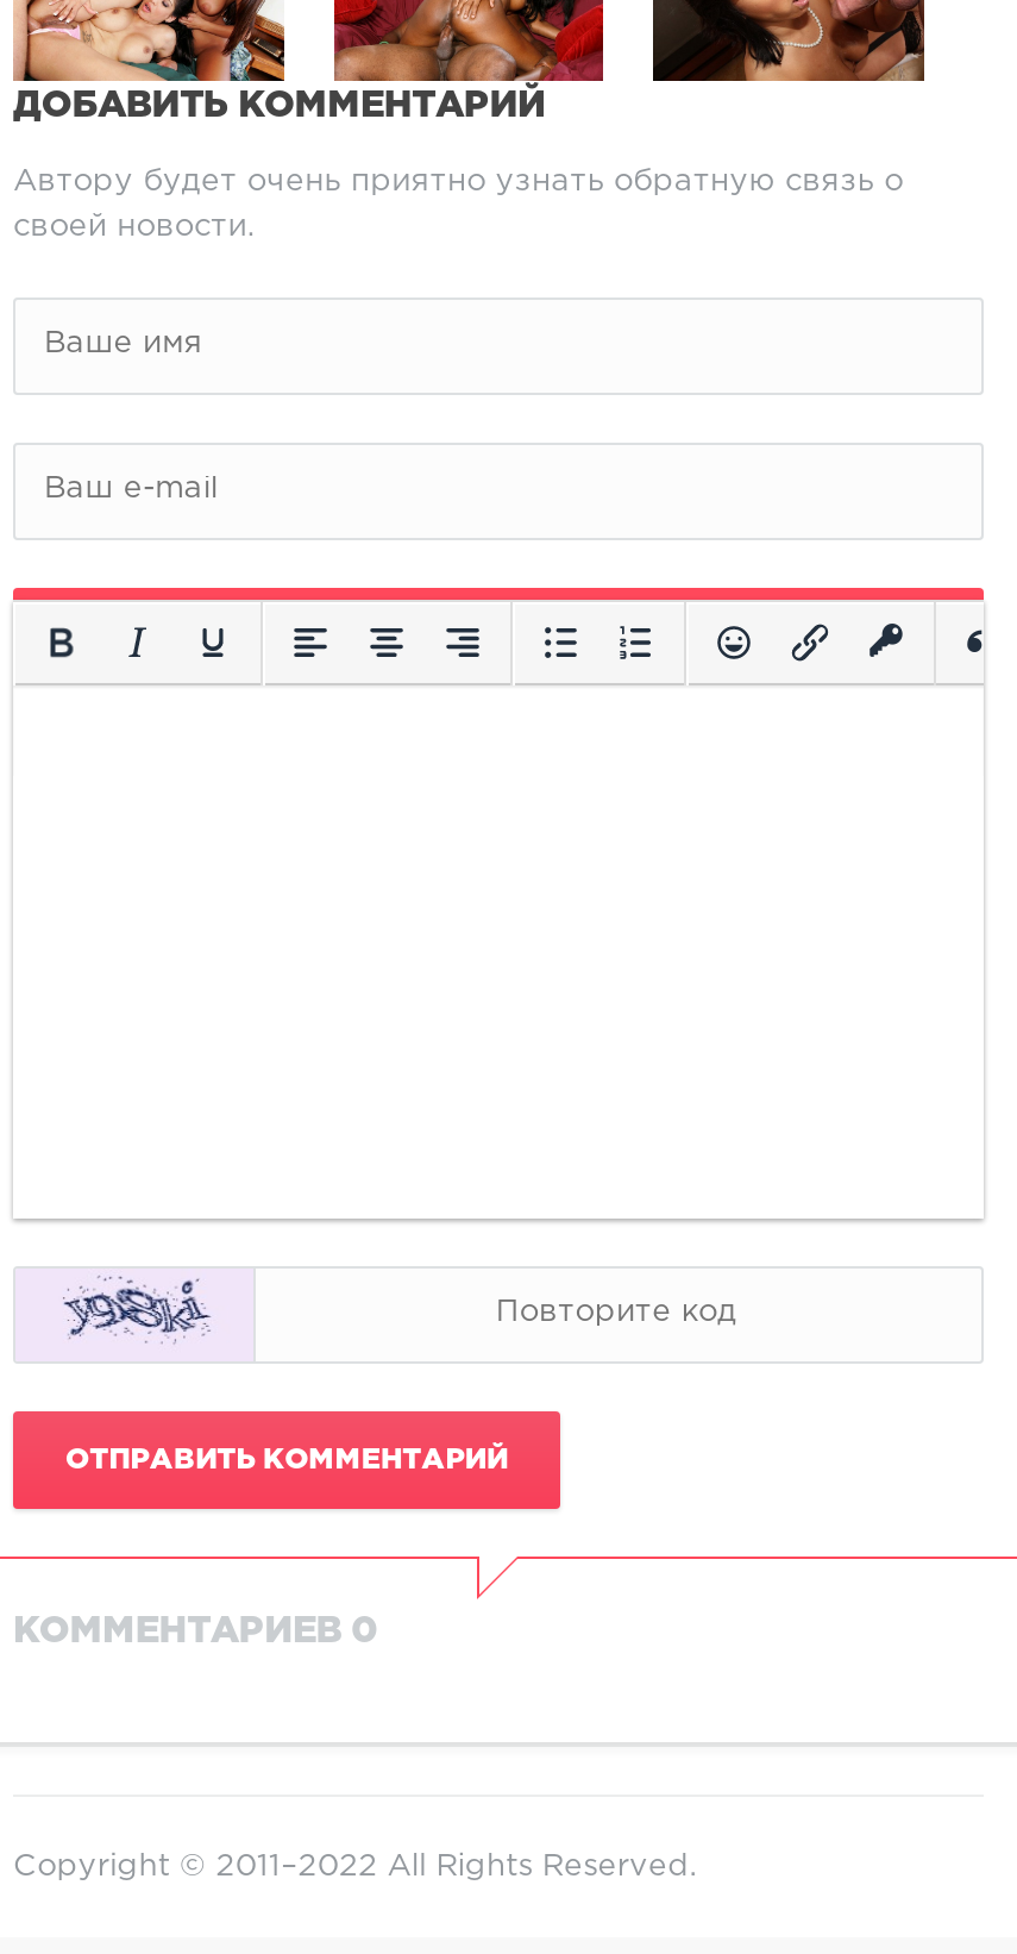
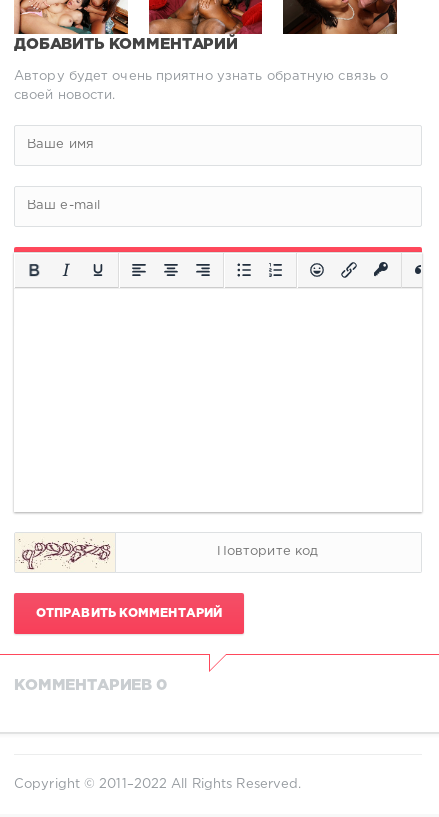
- [image]
+ [image]
